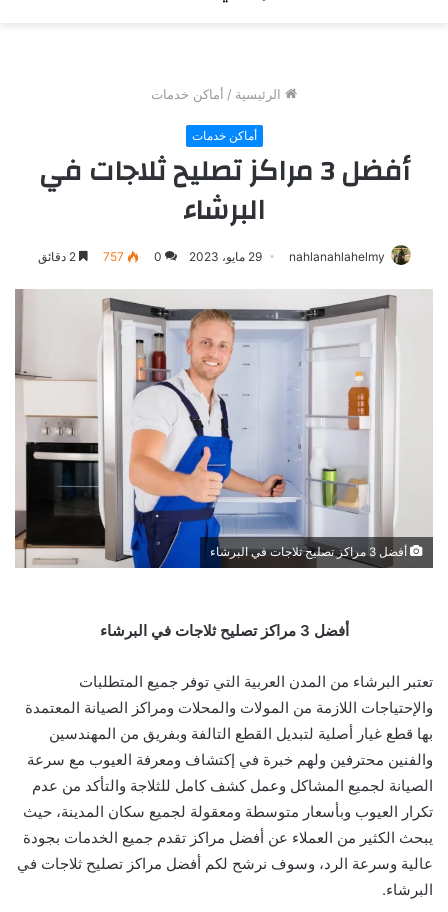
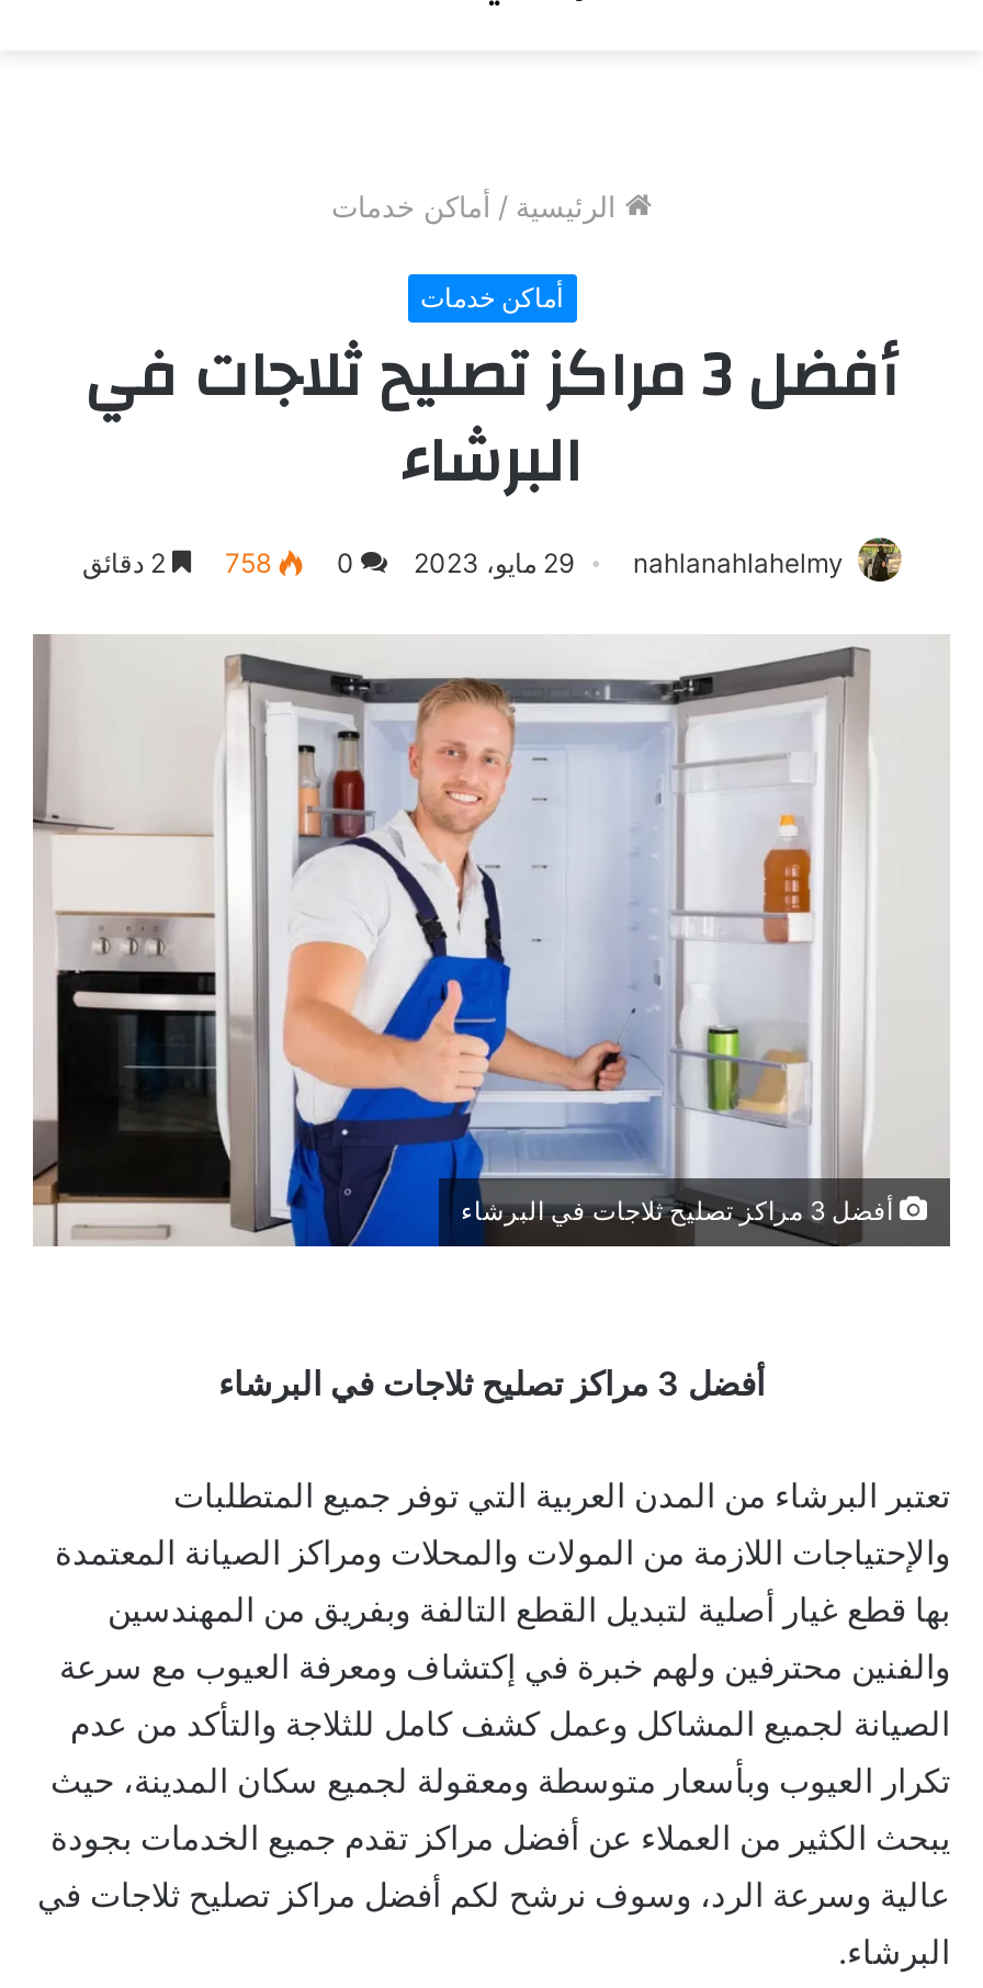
- 757
+ 758
